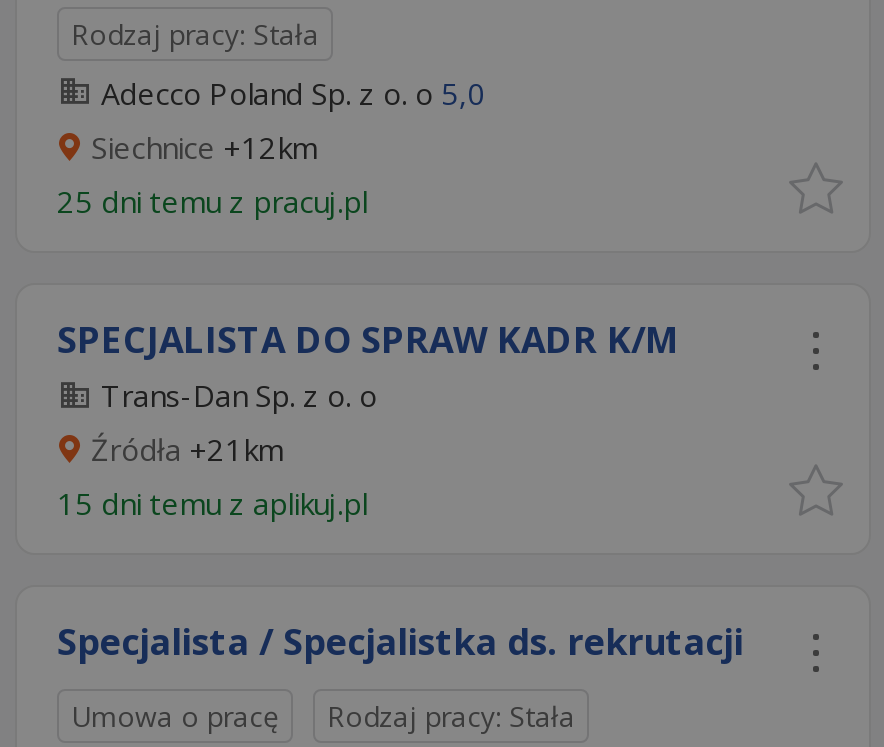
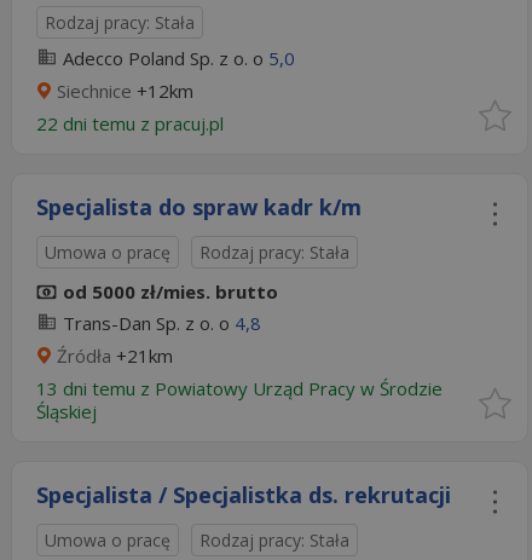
- 25 dni temu z pracuj.pl
- SPECJALISTA DO SPRAW KADR K/M
- Trans-Dan Sp. z o. o
+ 22 dni temu z pracuj.pl
+ Specjalista do spraw kadr k/m
+ Umowa o pracę
+ Rodzaj pracy: Stała
+ od 5000 zł/mies. brutto
+ Trans-Dan Sp. z o. o 4,8

- 15 dni temu z aplikuj.pl
+ 13 dni temu z Powiatowy Urząd Pracy w Środzie
+ Śląskiej
